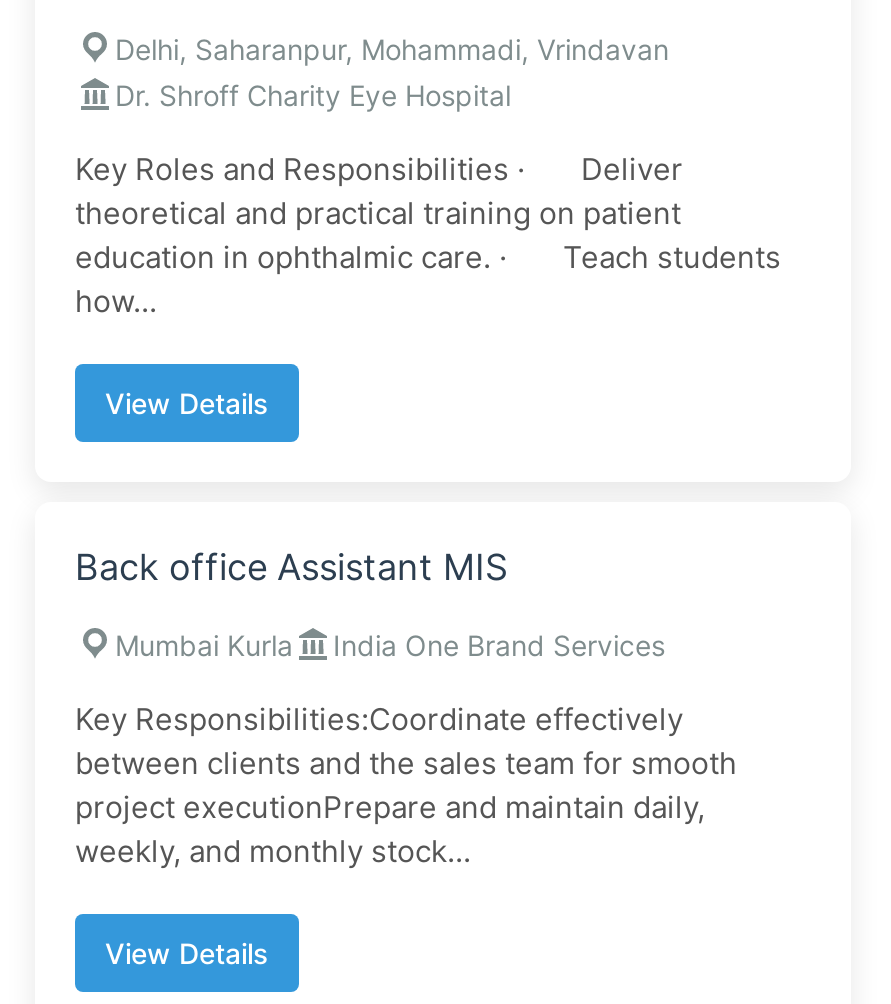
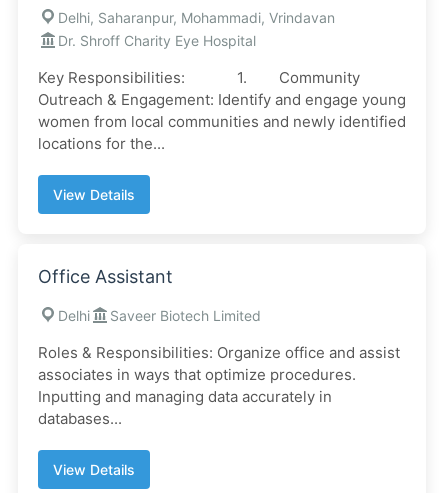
- Key Roles and Responsibilities · Deliver
- theoretical and practical training on patient
- education in ophthalmic care. · Teach students
- how...
+ Key Responsibilities: 1. Community
+ Outreach & Engagement: Identify and engage young
+ women from local communities and newly identified
+ locations for the...

- Back office Assistant MIS
+ Office Assistant

- Mumbai Kurla
- India One Brand Services
+ Delhi
+ Saveer Biotech Limited

- Key Responsibilities:Coordinate effectively
- between clients and the sales team for smooth
- project executionPrepare and maintain daily,
- weekly, and monthly stock...
+ Roles & Responsibilities: Organize office and assist
+ associates in ways that optimize procedures.
+ Inputting and managing data accurately in
+ databases...
